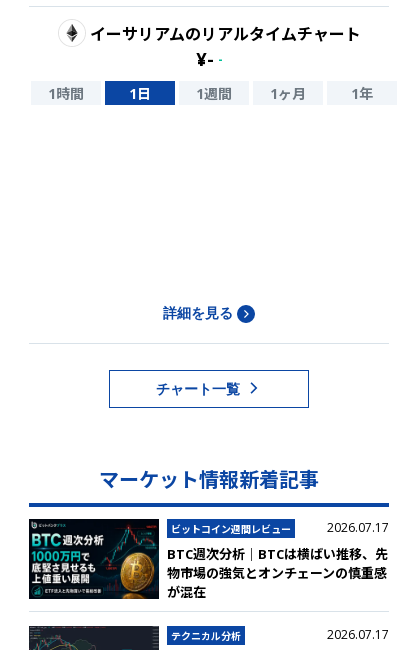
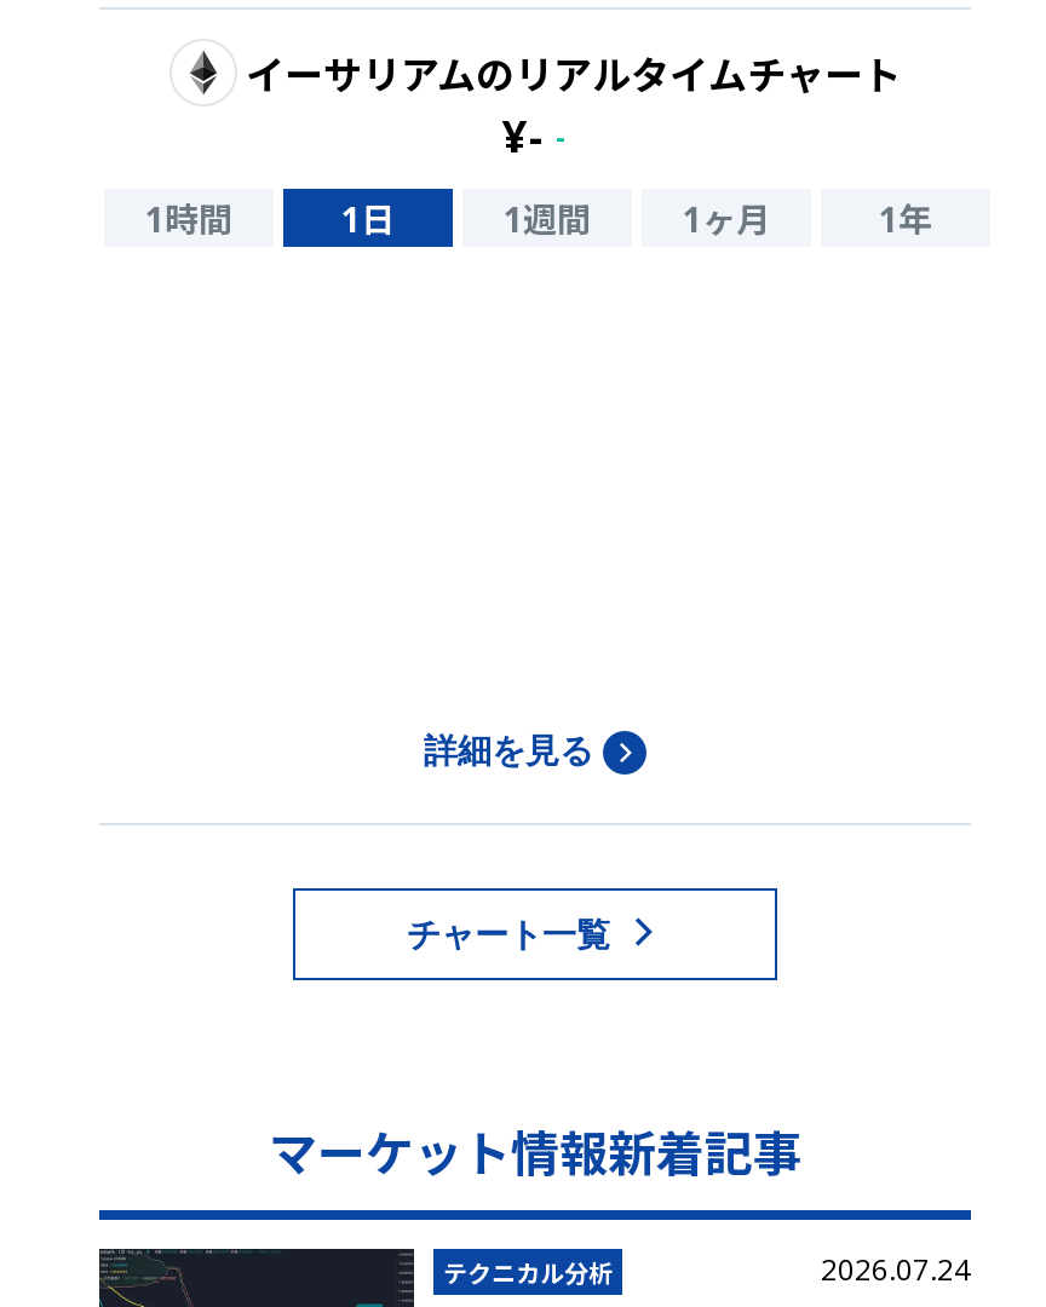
- [image]
- ビットコイン週間レビュー
- 2026.07.17
- BTC週次分析｜BTCは横ばい推移、先
- 物市場の強気とオンチェーンの慎重感
- が混在

- 2026.07.17
+ 2026.07.24
